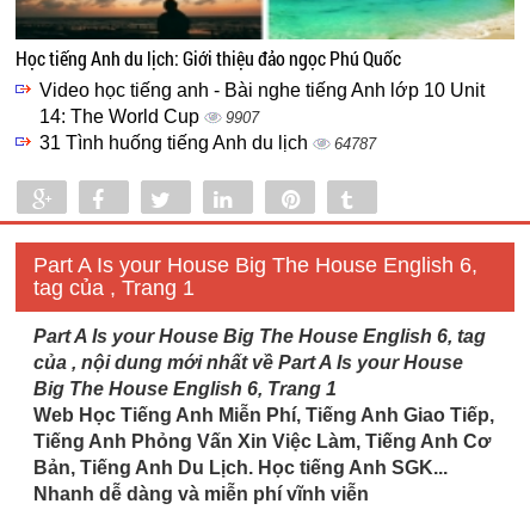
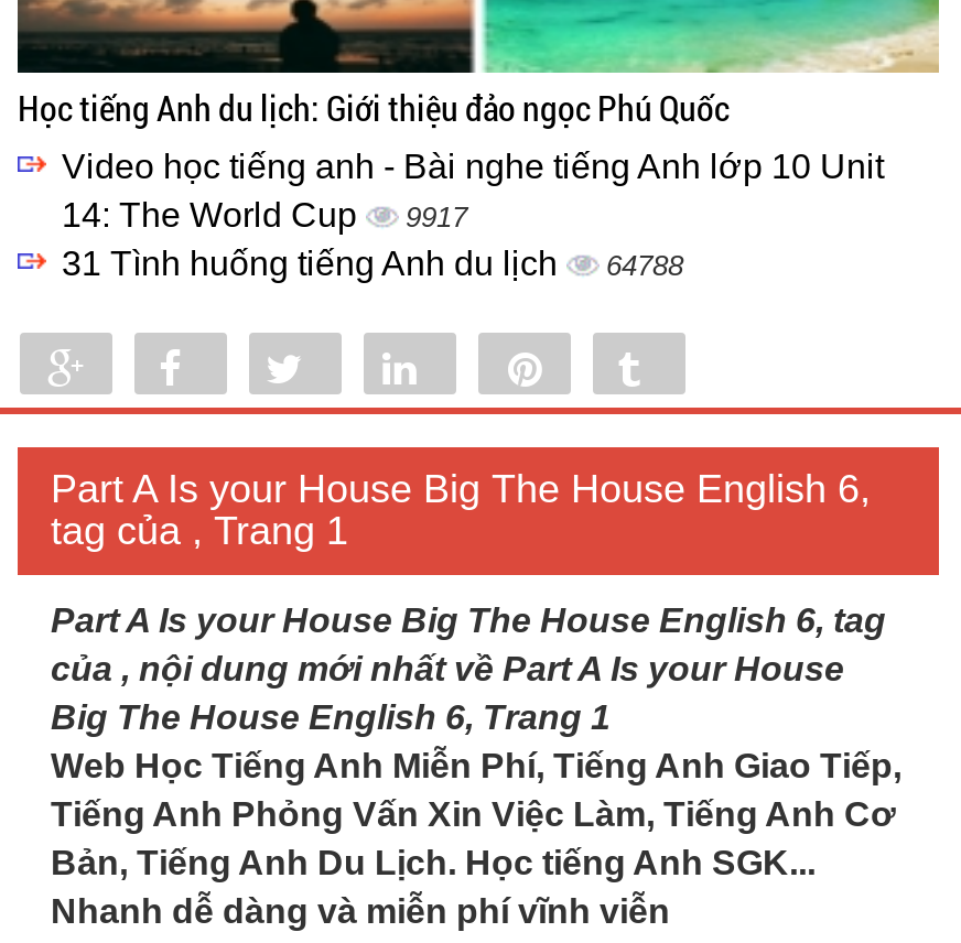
- 14: The World Cup 9907
+ 14: The World Cup 9917

- 31 Tình huống tiếng Anh du lịch 64787
+ 31 Tình huống tiếng Anh du lịch 64788
